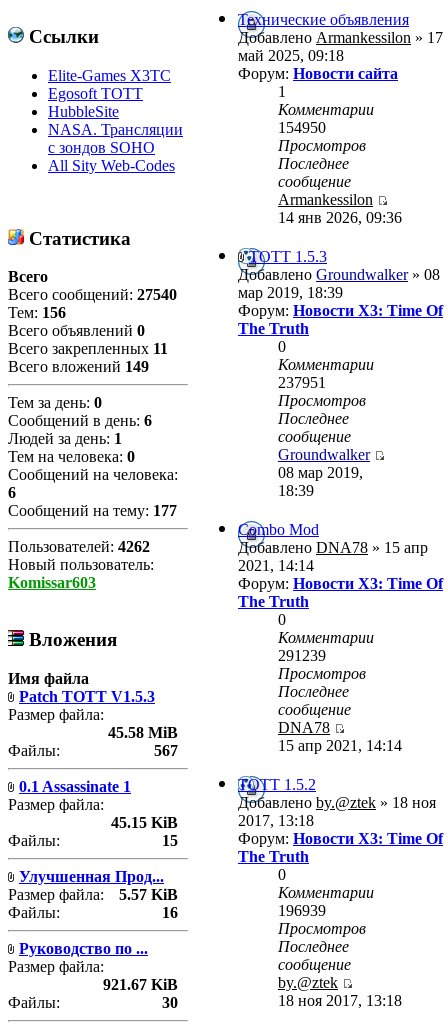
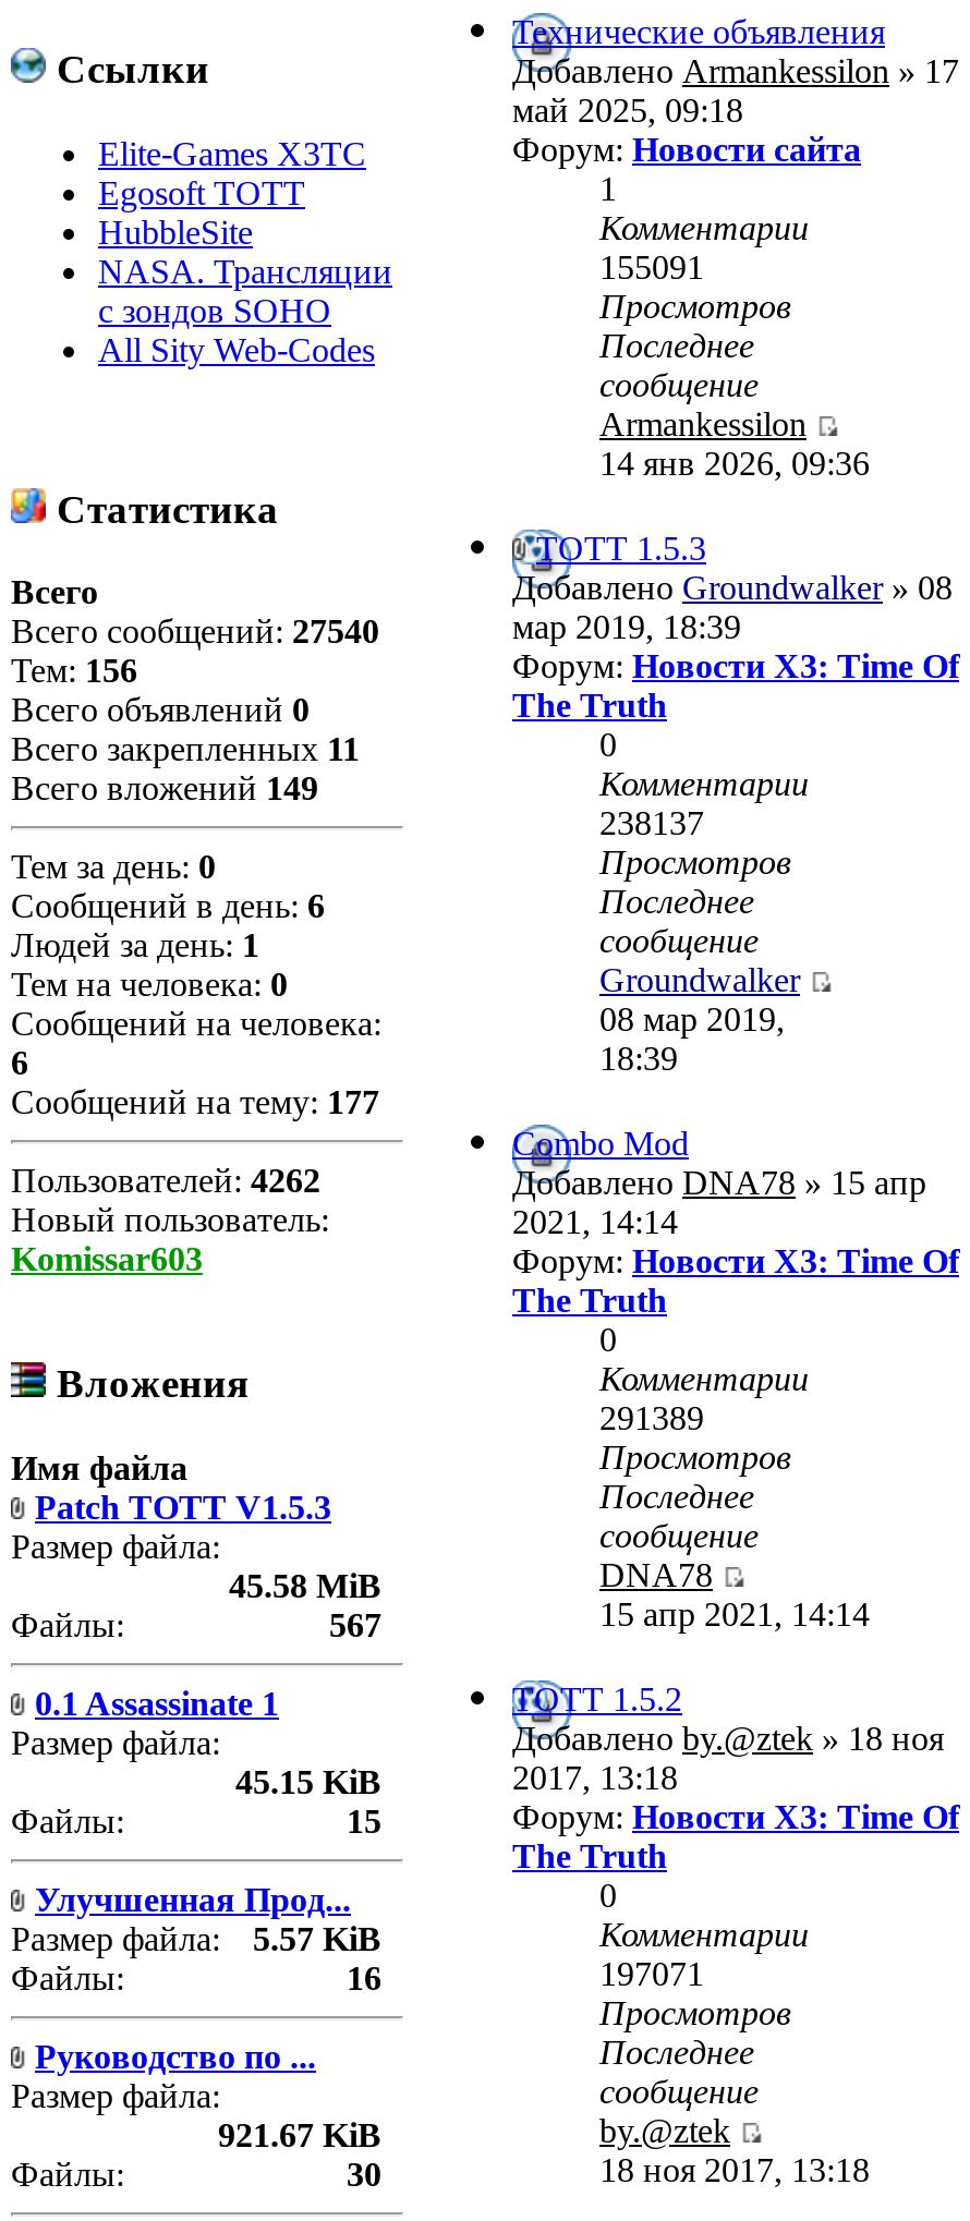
- 154950
+ 155091

- 237951
+ 238137

- 291239
+ 291389

- 196939
+ 197071
